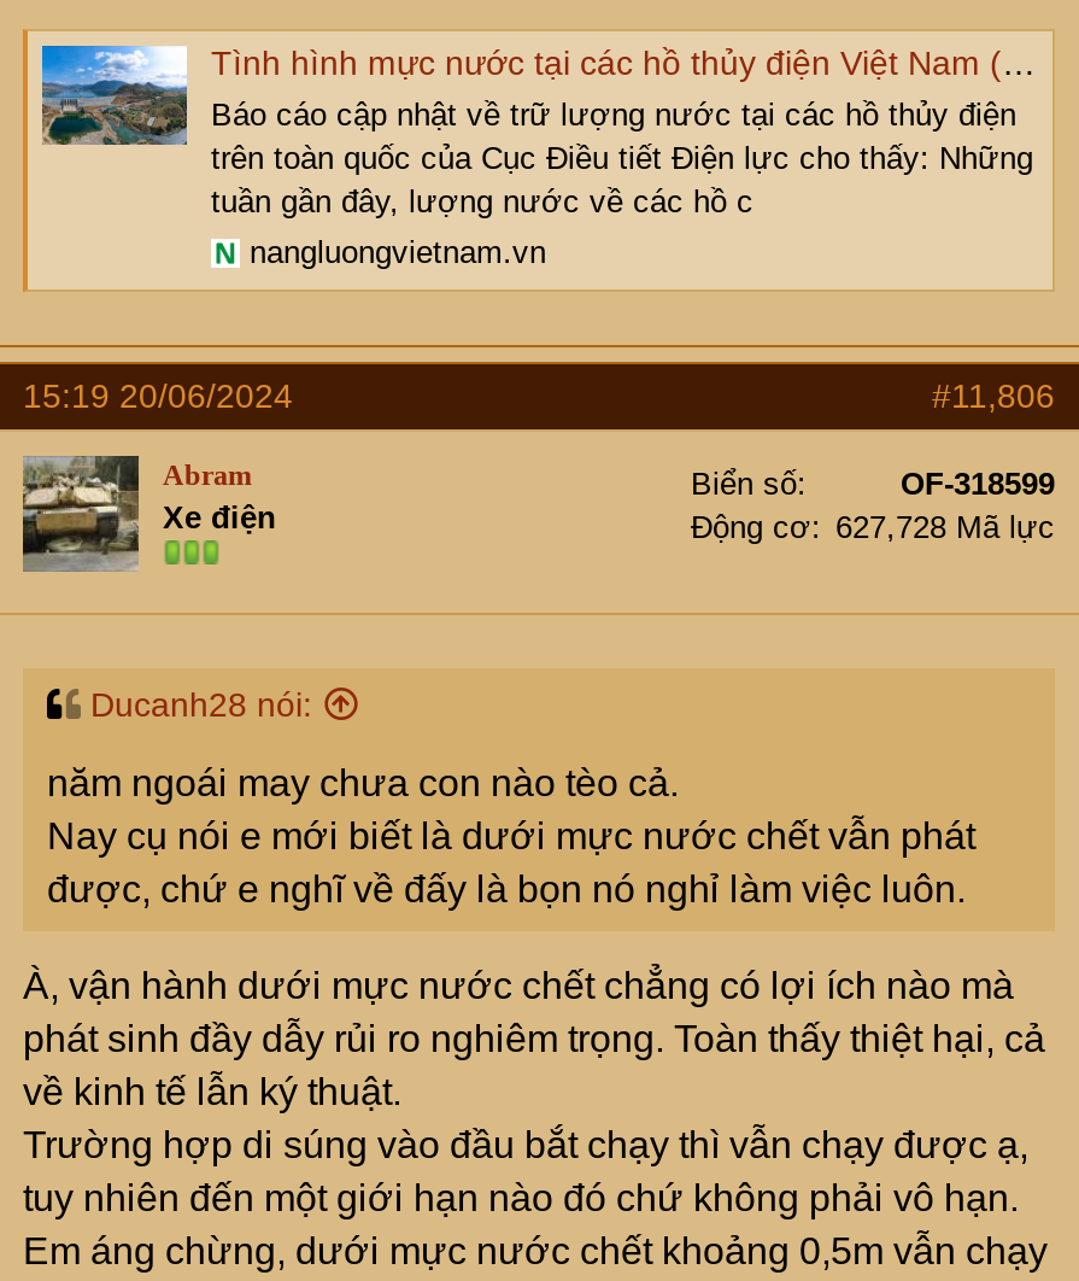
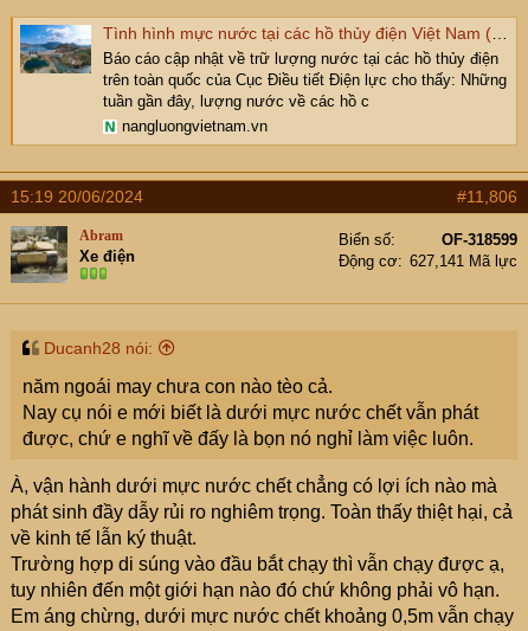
- Động cơ 627,728 Mã lực
+ Động cơ 627,141 Mã lực
